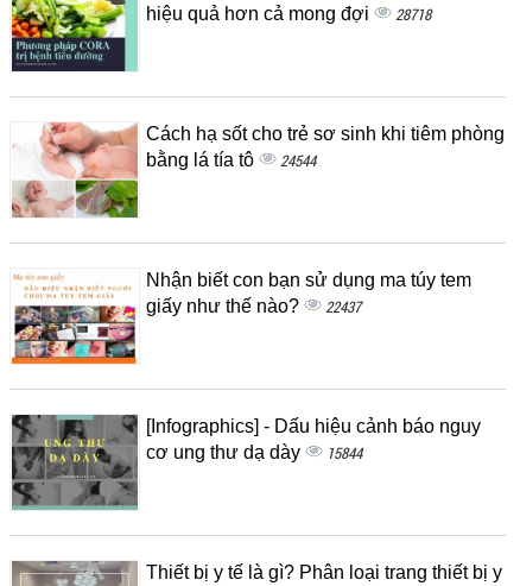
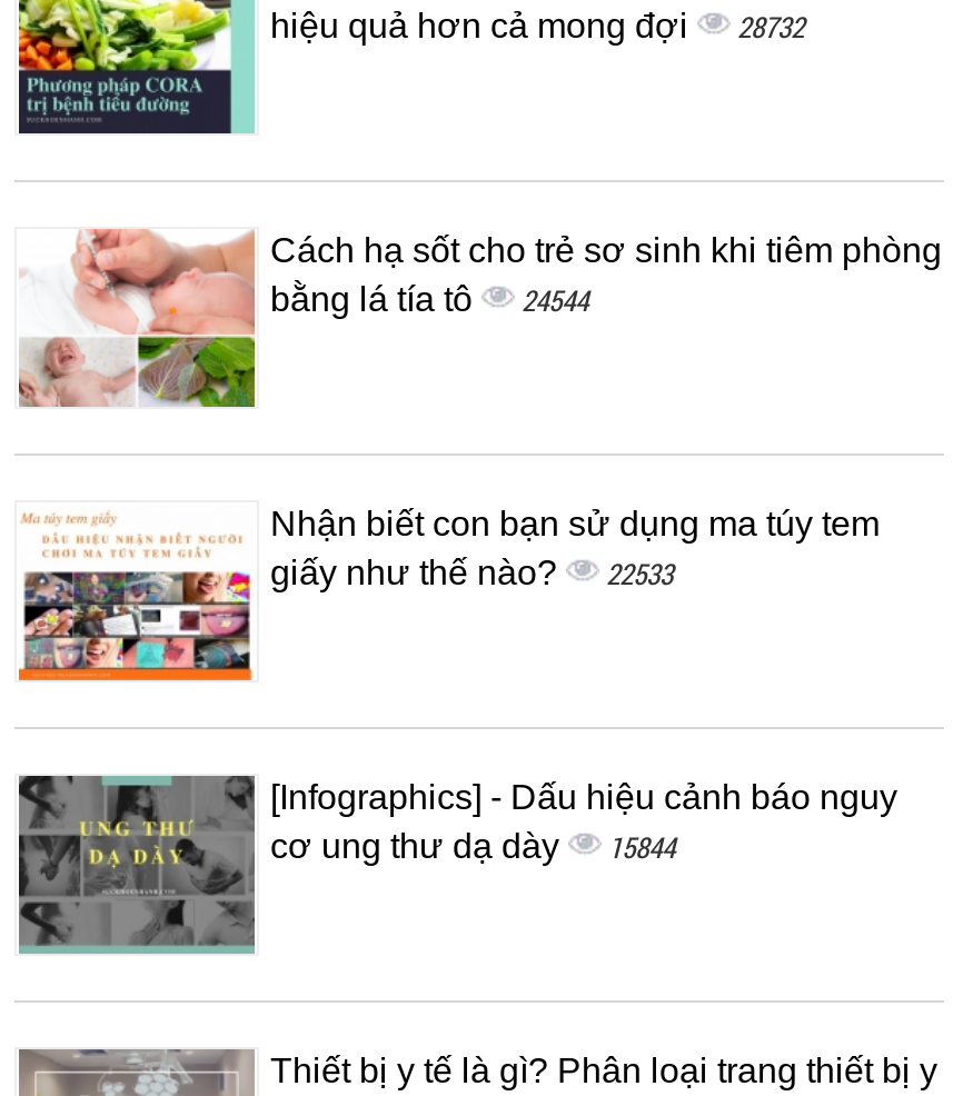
- hiệu quả hơn cả mong đợi 28718
+ hiệu quả hơn cả mong đợi 28732

- giấy như thế nào? 22437
+ giấy như thế nào? 22533
